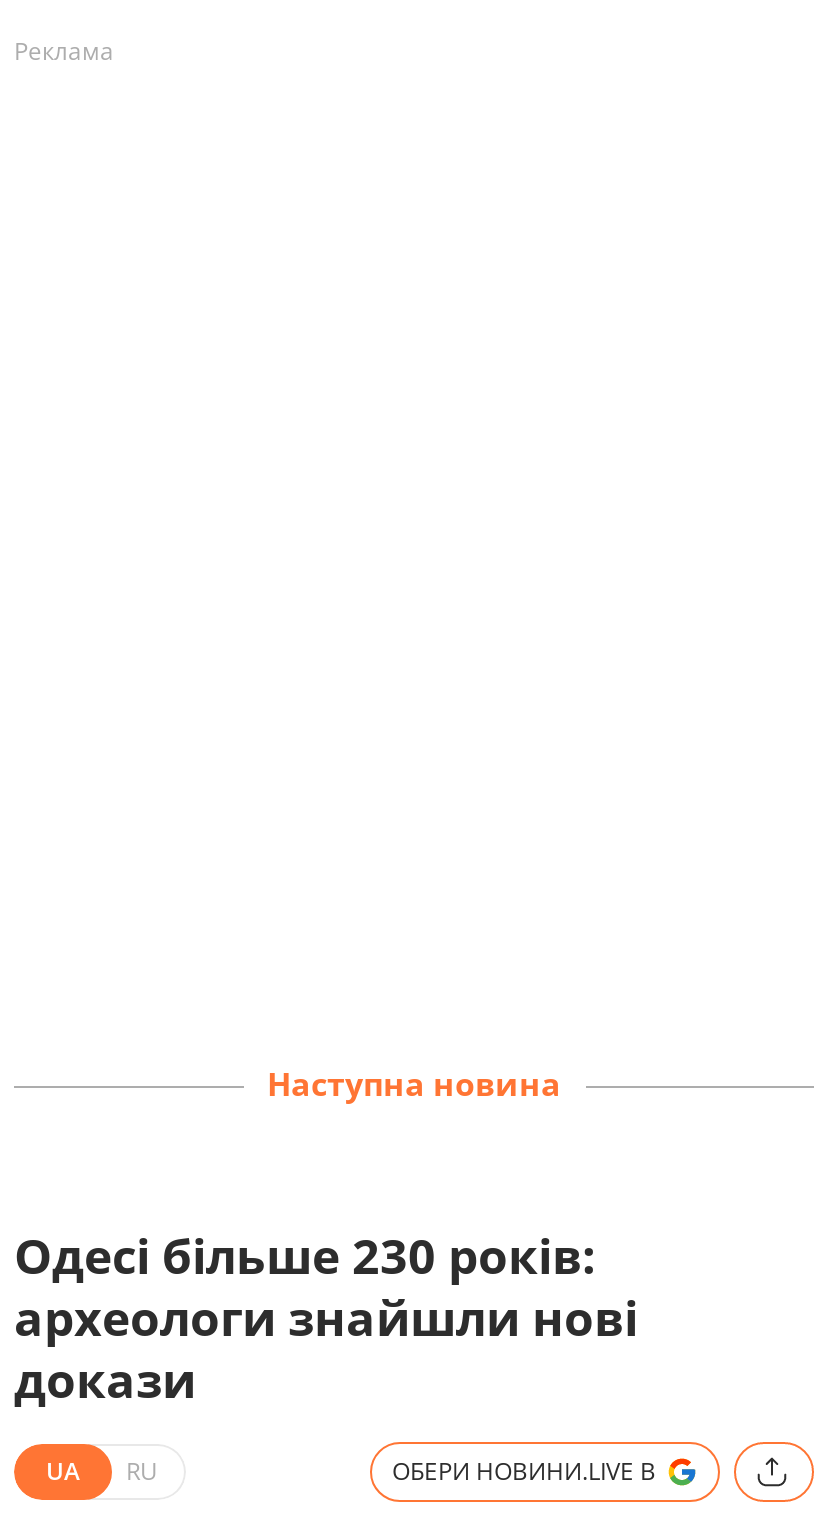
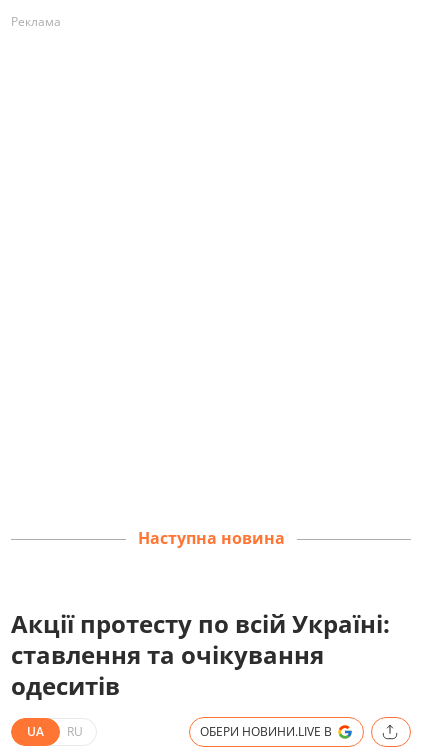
- Одесі більше 230 років:
- археологи знайшли нові
- докази
+ Акції протесту по всій Україні:
+ ставлення та очікування
+ одеситів
